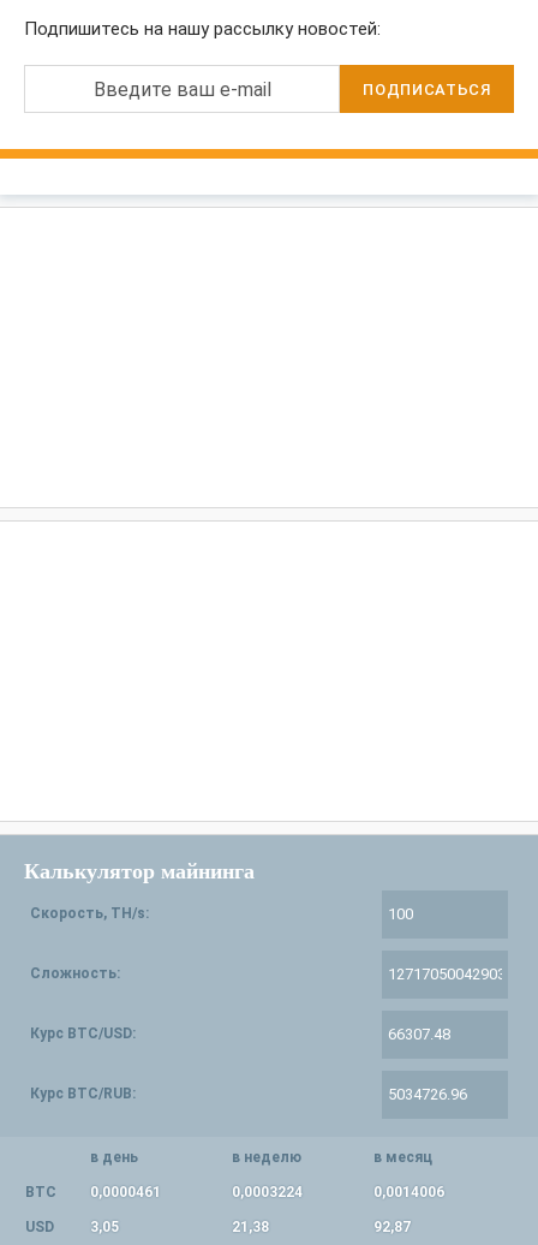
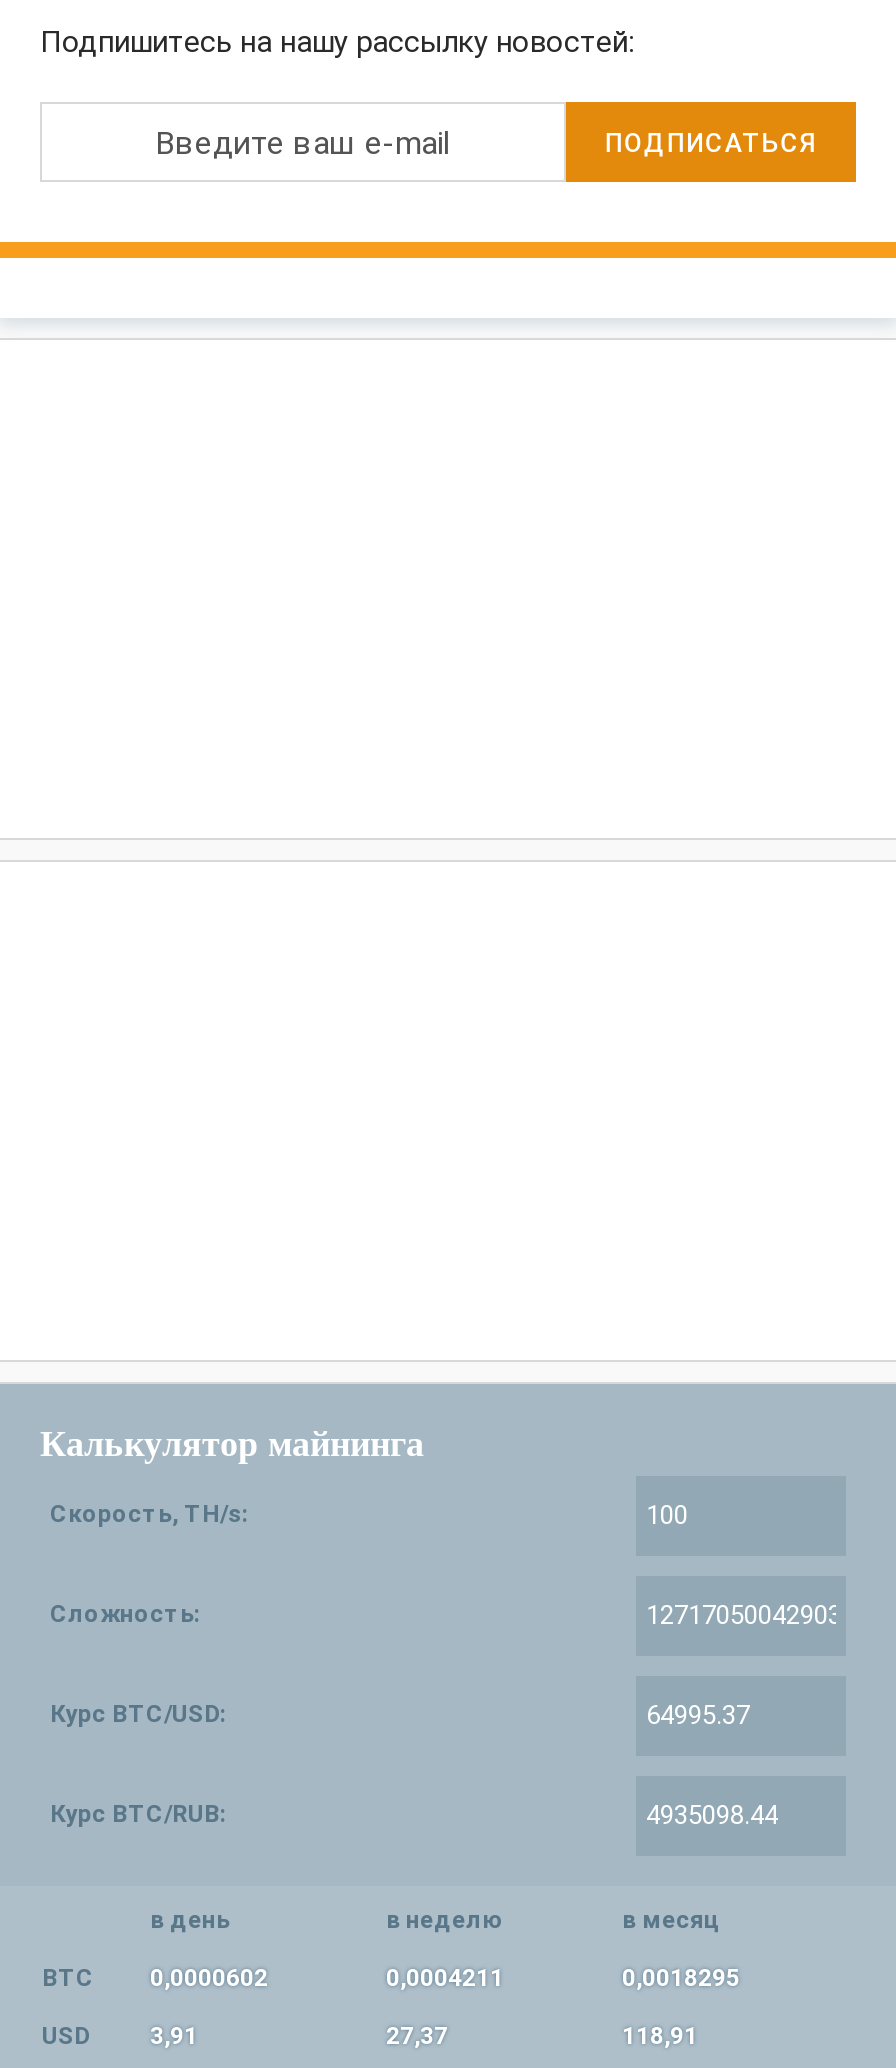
- BTC 0,0000461
+ BTC 0,0000602

- 0,0003224
+ 0,0004211

- 0,0014006
+ 0,0018295

- 3,05
+ 3,91

- 21,38
+ 27,37

- 92,87
+ 118,91
